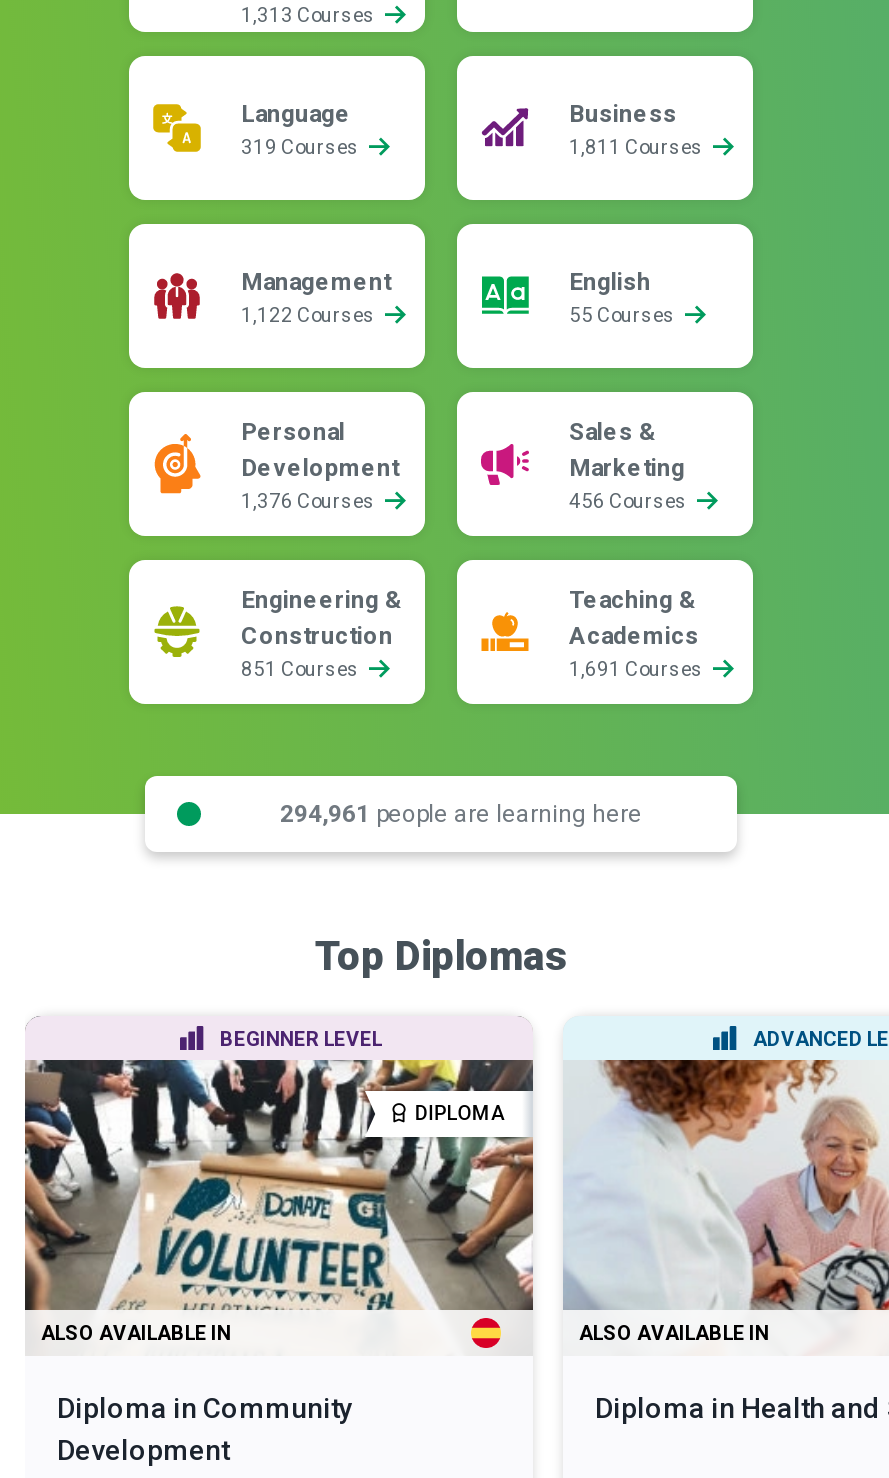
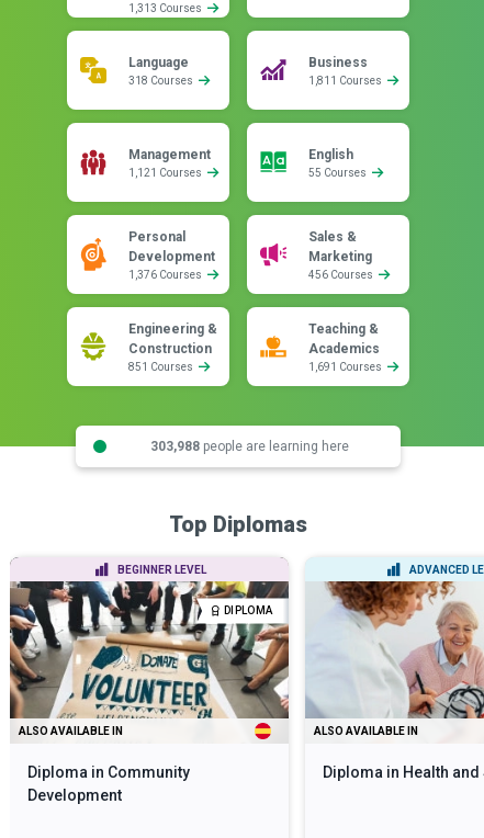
- 319 Courses
+ 318 Courses

- 1,122 Courses
+ 1,121 Courses

- 294,961 people are learning here
+ 303,988 people are learning here
